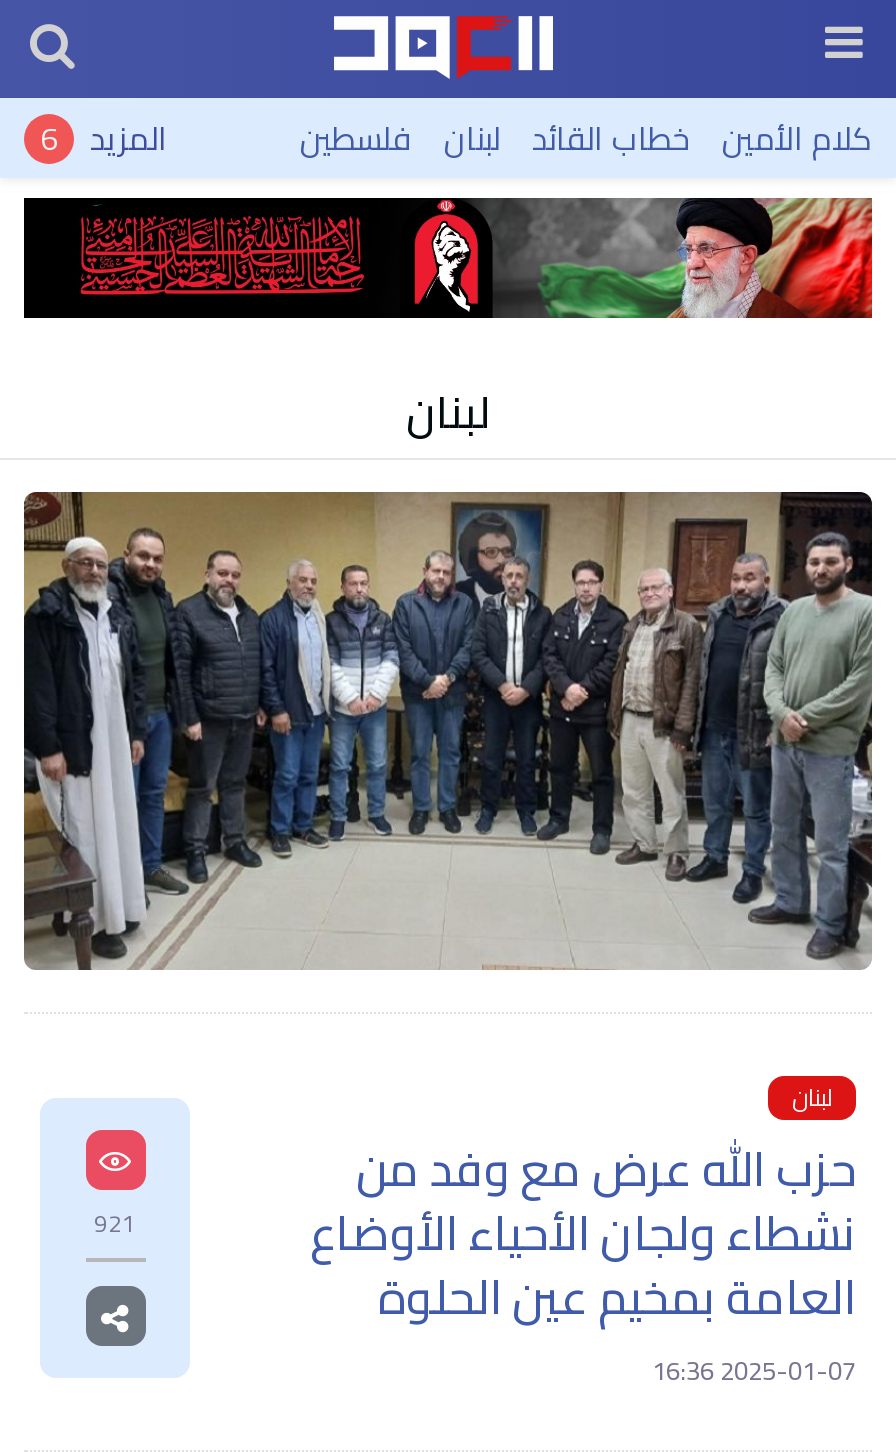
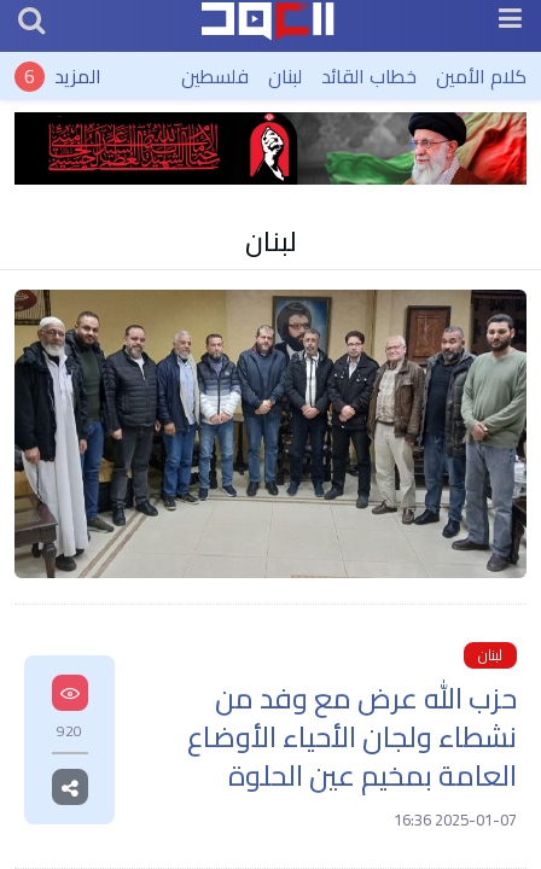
- 921
+ 920
